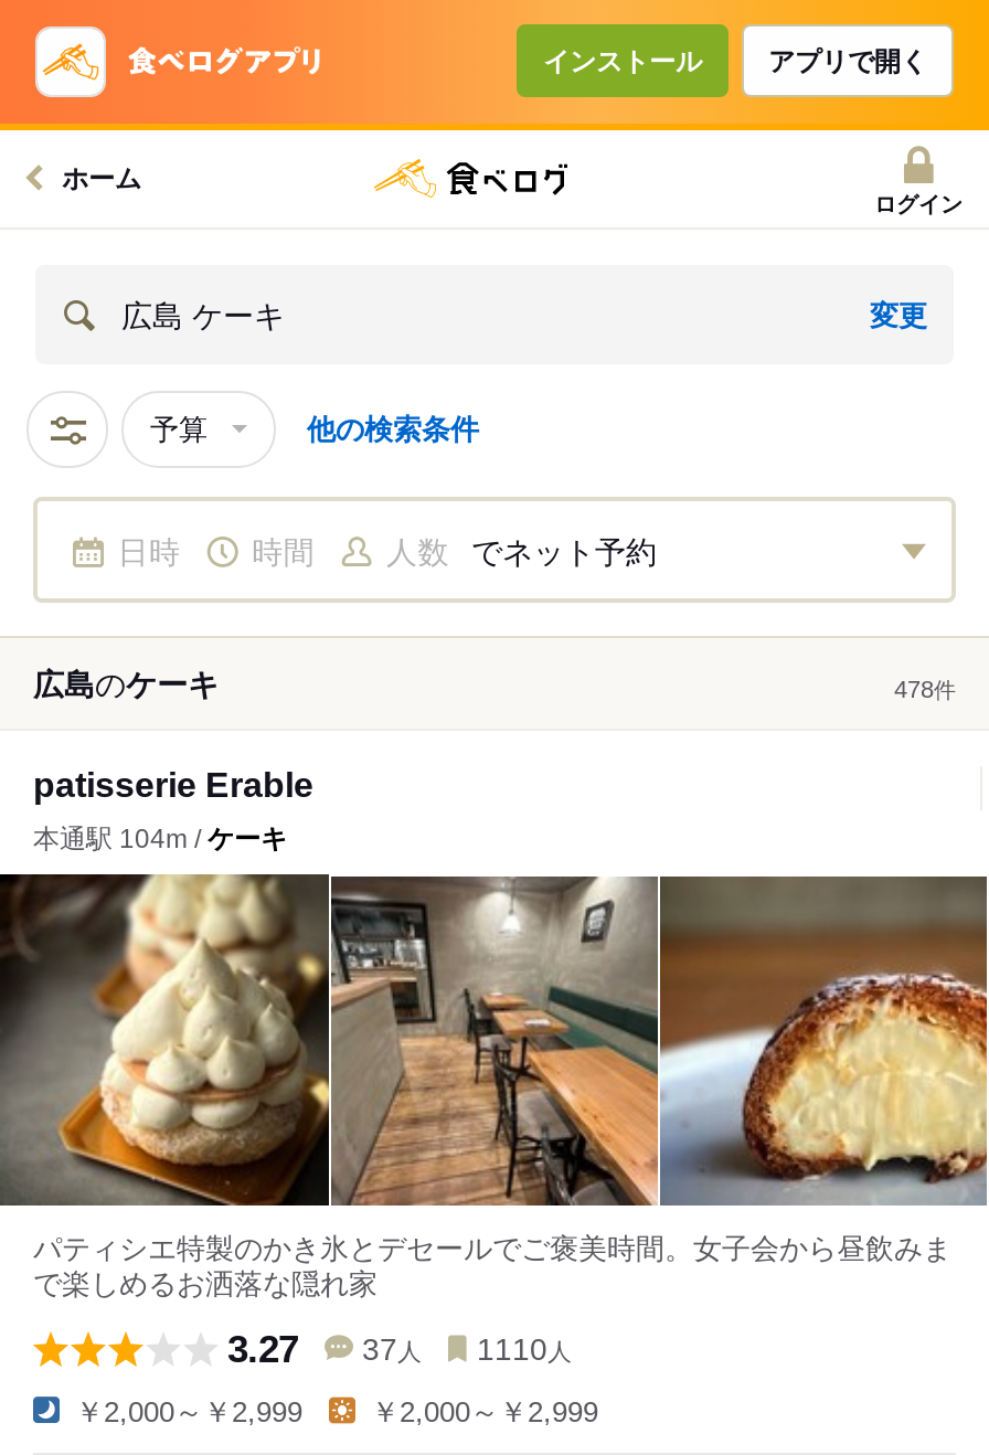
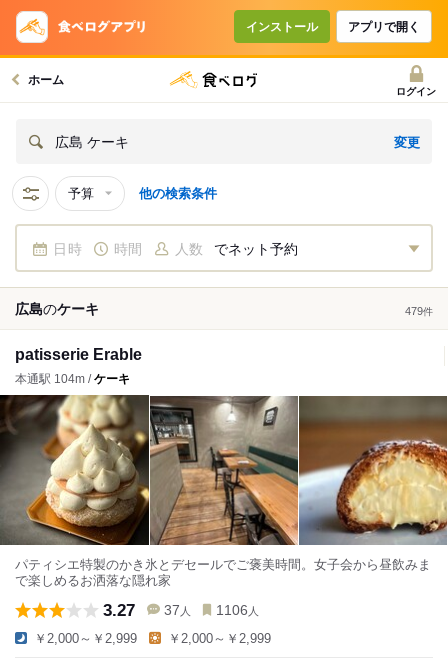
- 478件
+ 479件

- 3.27 37人 1110人
+ 3.27 37人 1106人
